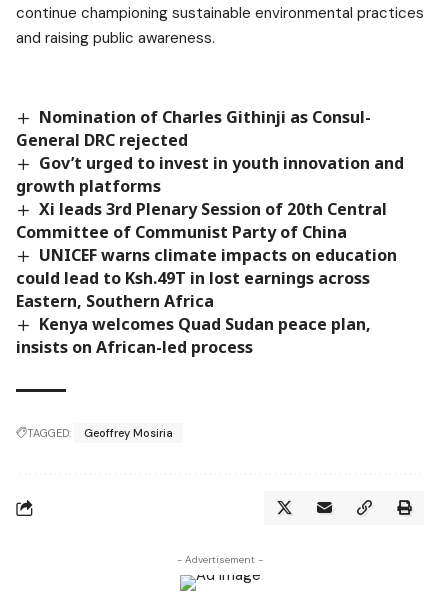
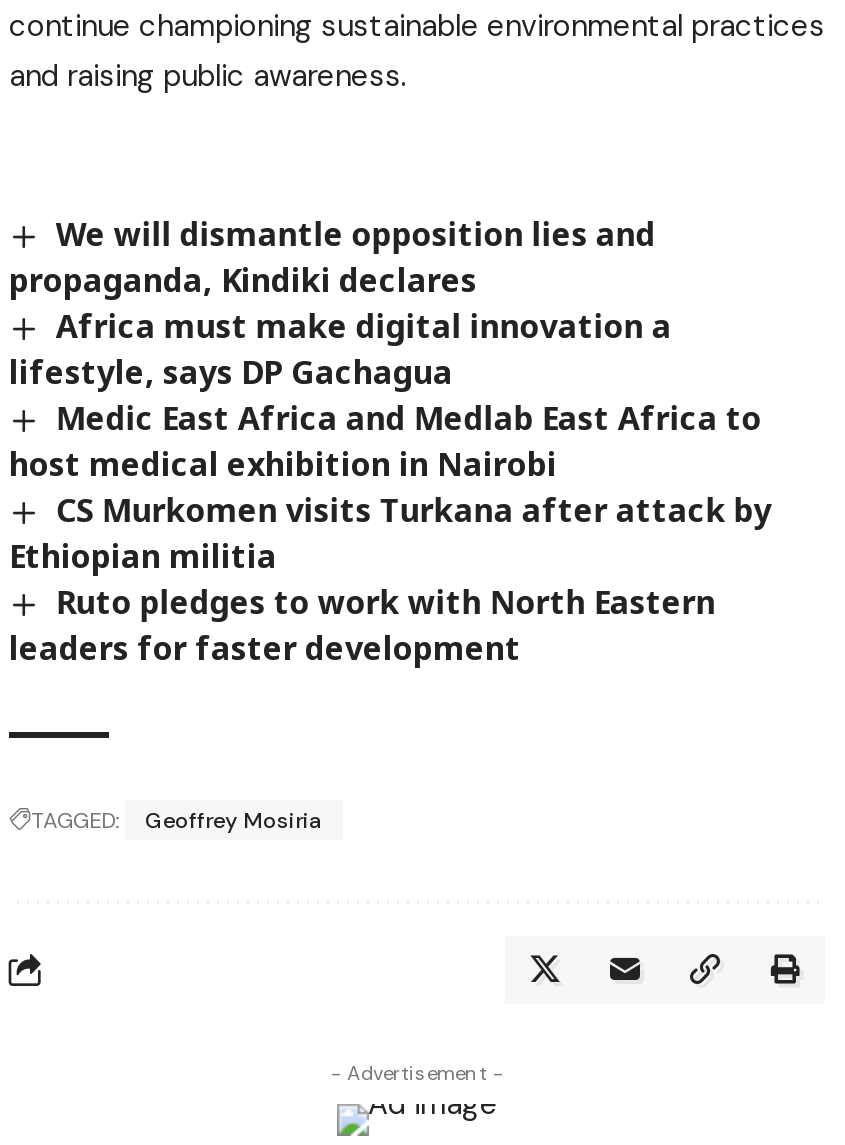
- Nomination of Charles Githinji as Consul-
- General DRC rejected
- Gov’t urged to invest in youth innovation and
- growth platforms
- Xi leads 3rd Plenary Session of 20th Central
- Committee of Communist Party of China
- UNICEF warns climate impacts on education
- could lead to Ksh.49T in lost earnings across
- Eastern, Southern Africa
- Kenya welcomes Quad Sudan peace plan,
- insists on African-led process
+ We will dismantle opposition lies and
+ propaganda, Kindiki declares
+ Africa must make digital innovation a
+ lifestyle, says DP Gachagua
+ Medic East Africa and Medlab East Africa to
+ host medical exhibition in Nairobi
+ CS Murkomen visits Turkana after attack by
+ Ethiopian militia
+ Ruto pledges to work with North Eastern
+ leaders for faster development
